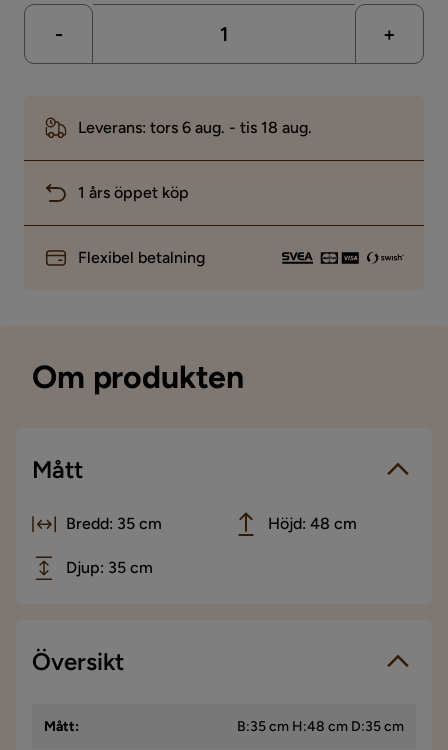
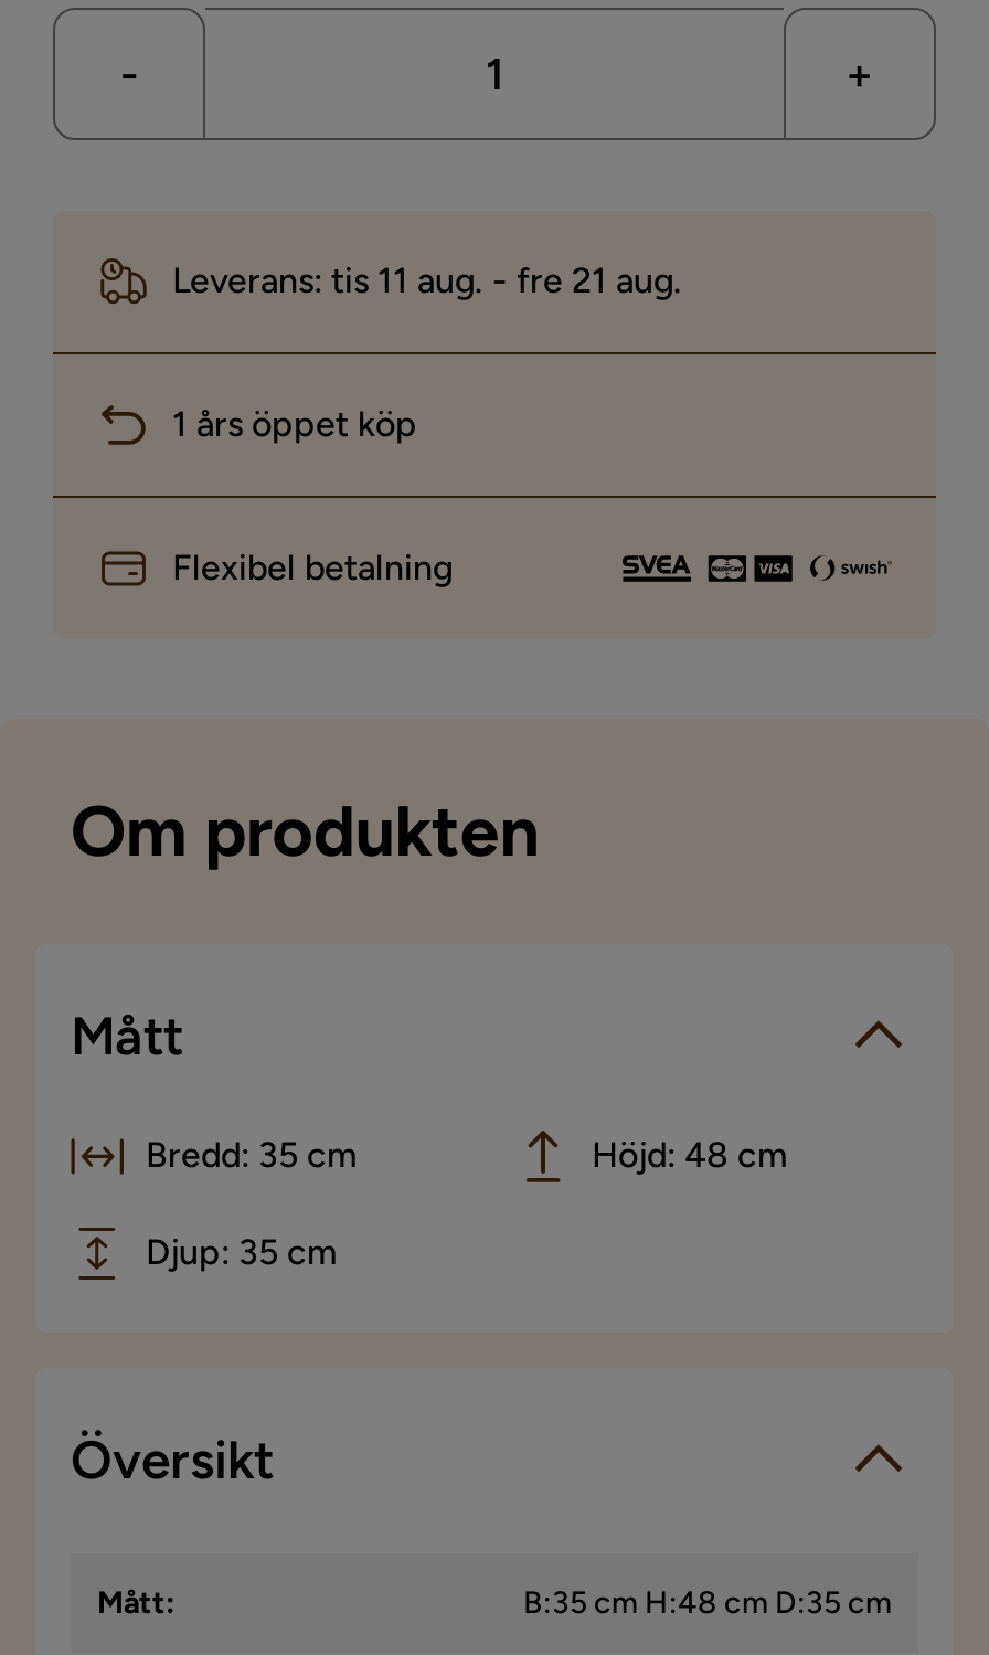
- Leverans: tors 6 aug. - tis 18 aug.
+ Leverans: tis 11 aug. - fre 21 aug.
